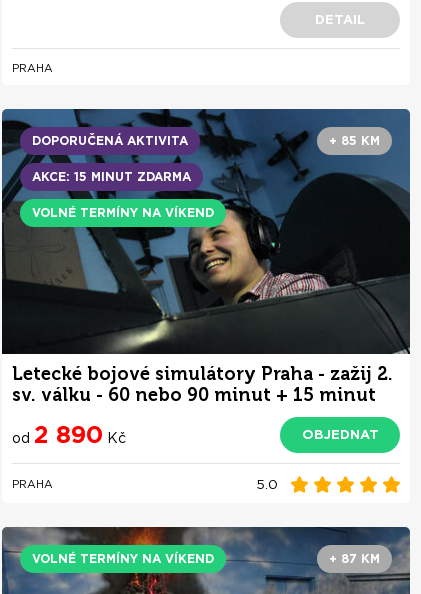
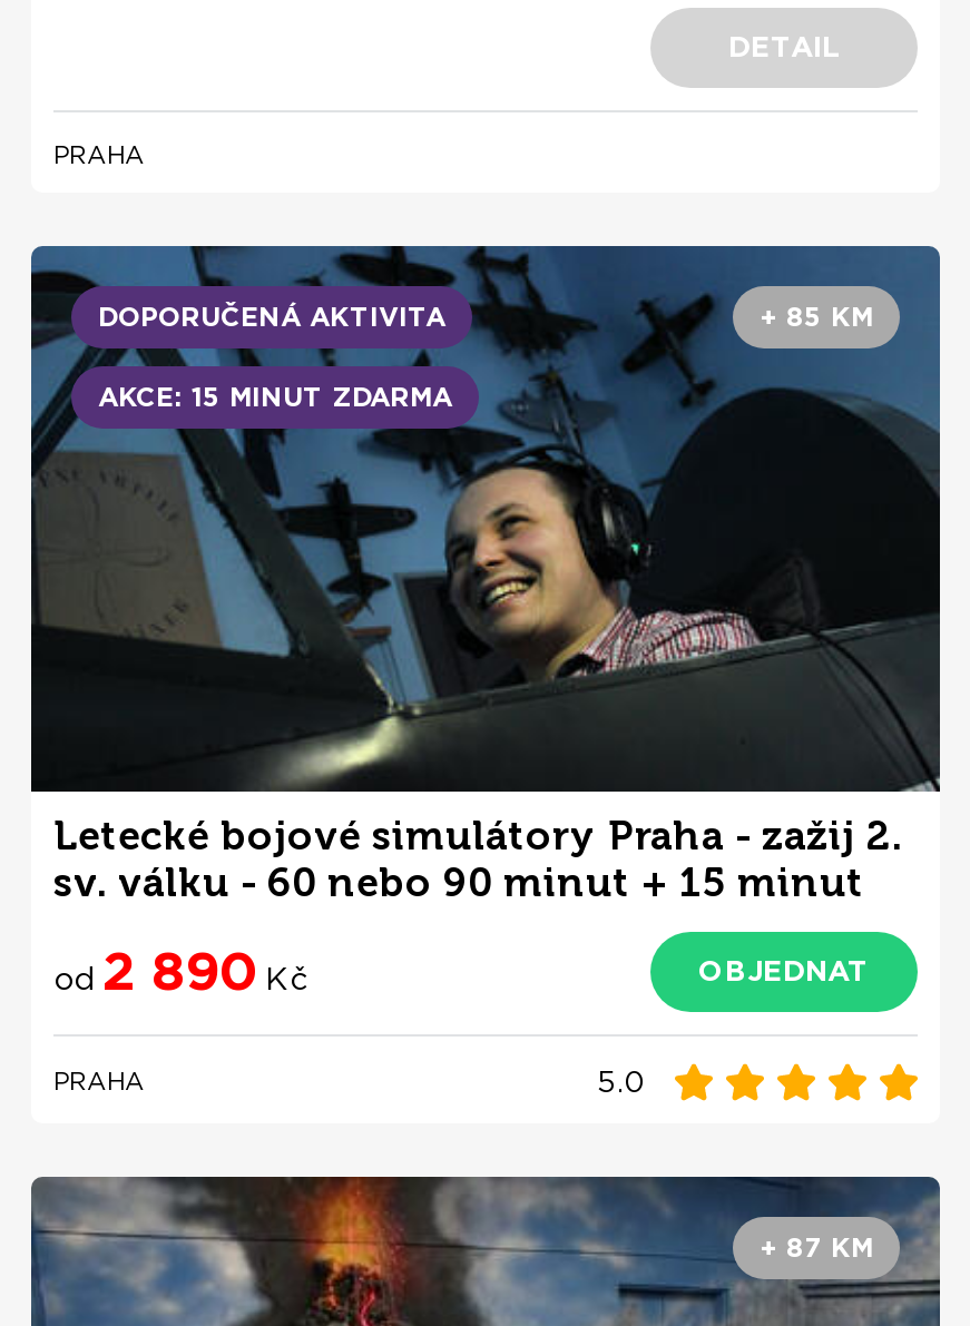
- VOLNÉ TERMÍNY NA VÍKEND

- VOLNÉ TERMÍNY NA VÍKEND
